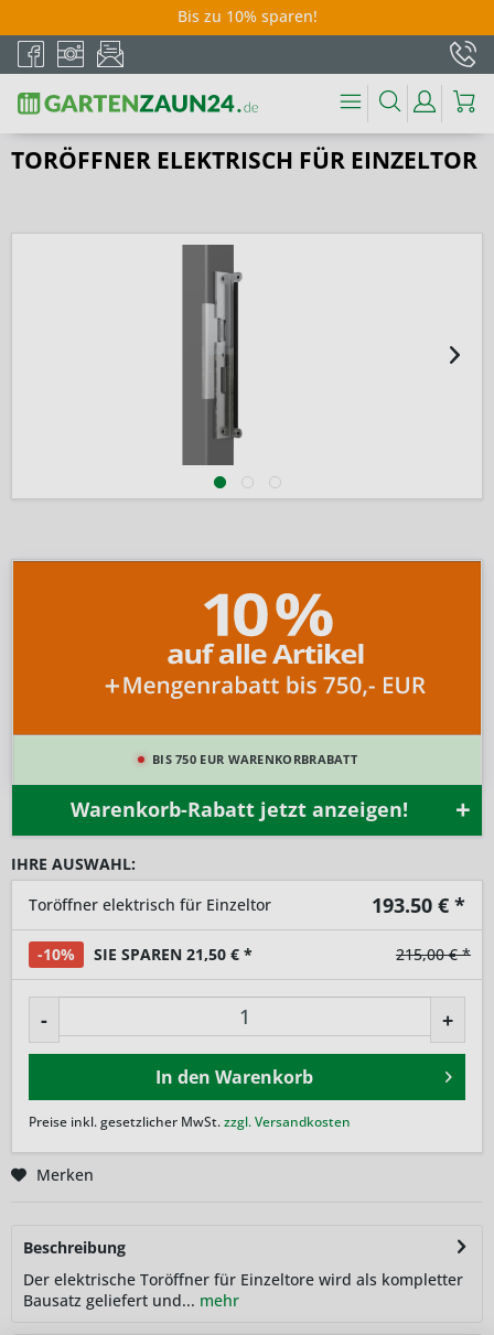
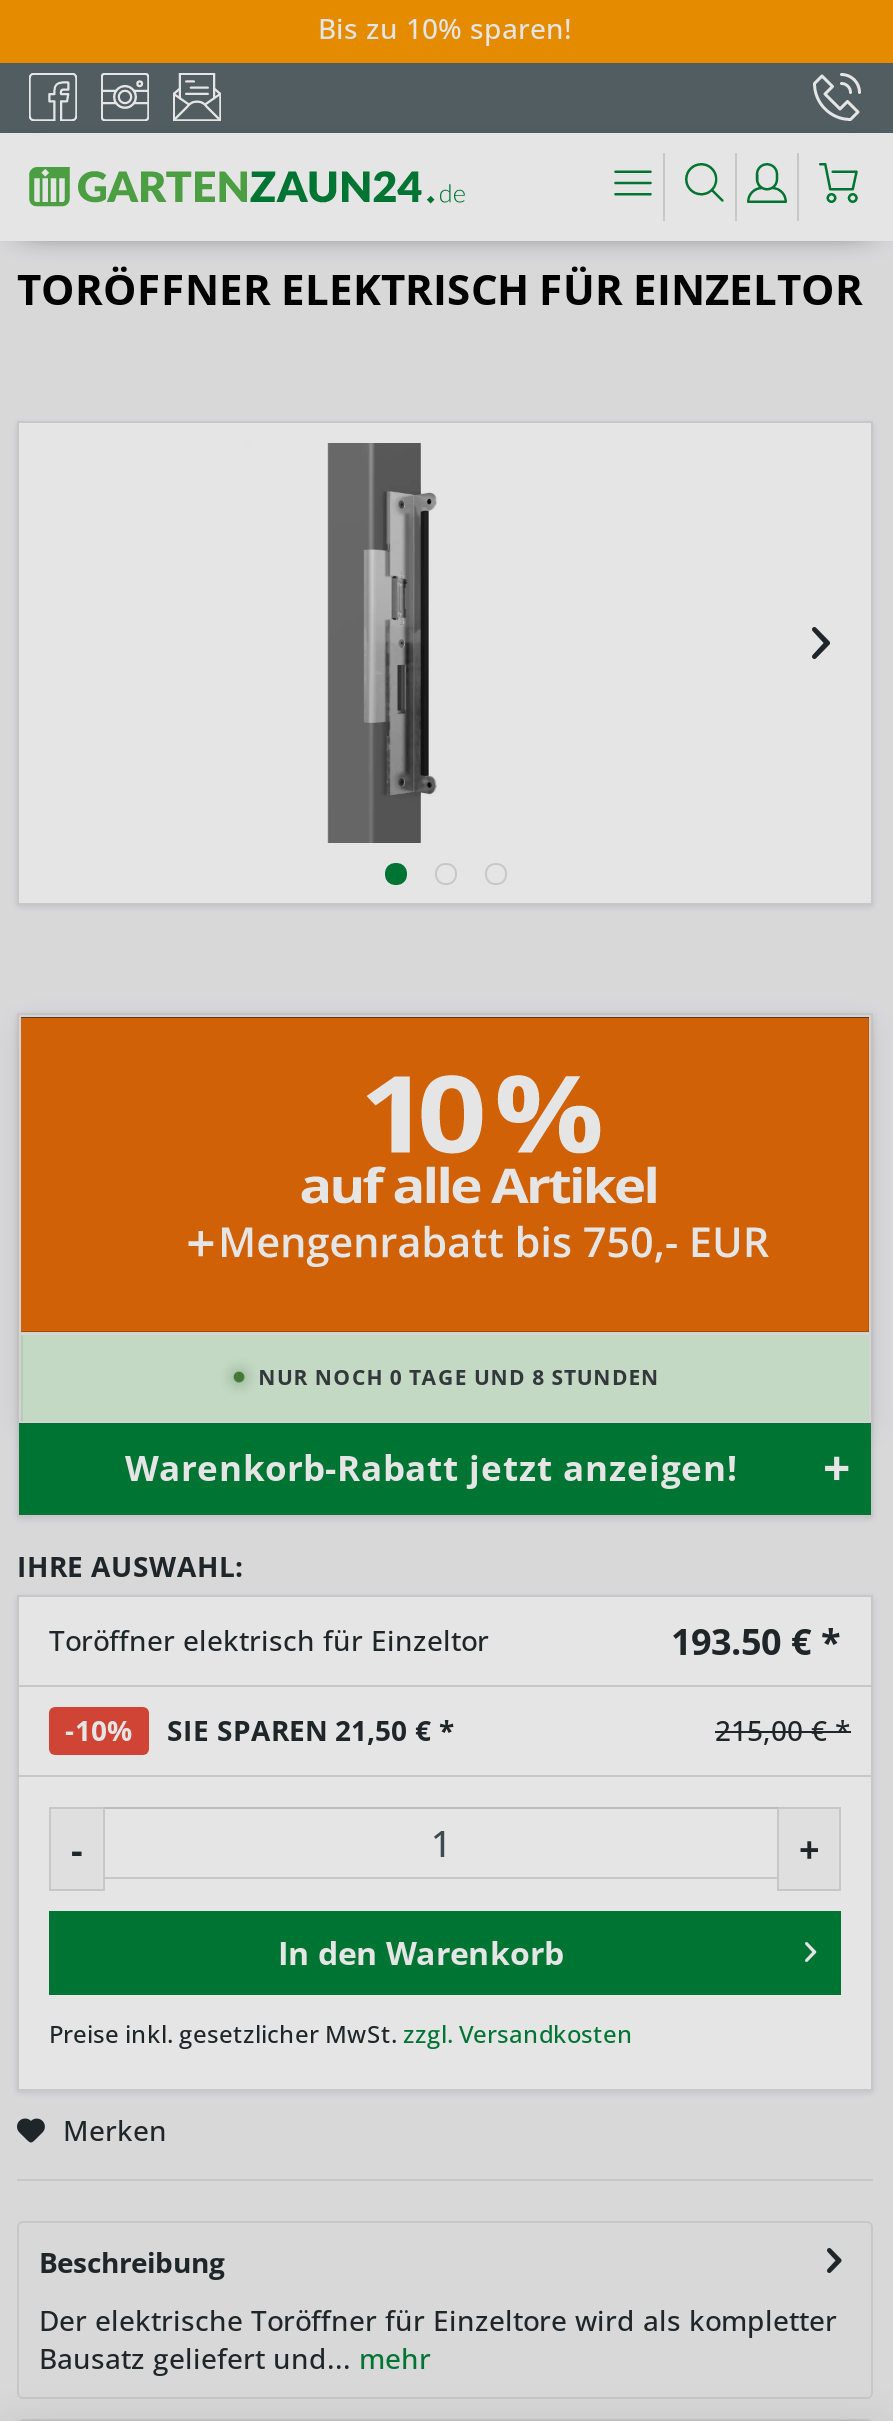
- BIS 750 EUR WARENKORBRABATT
+ NUR NOCH 0 TAGE UND 8 STUNDEN
